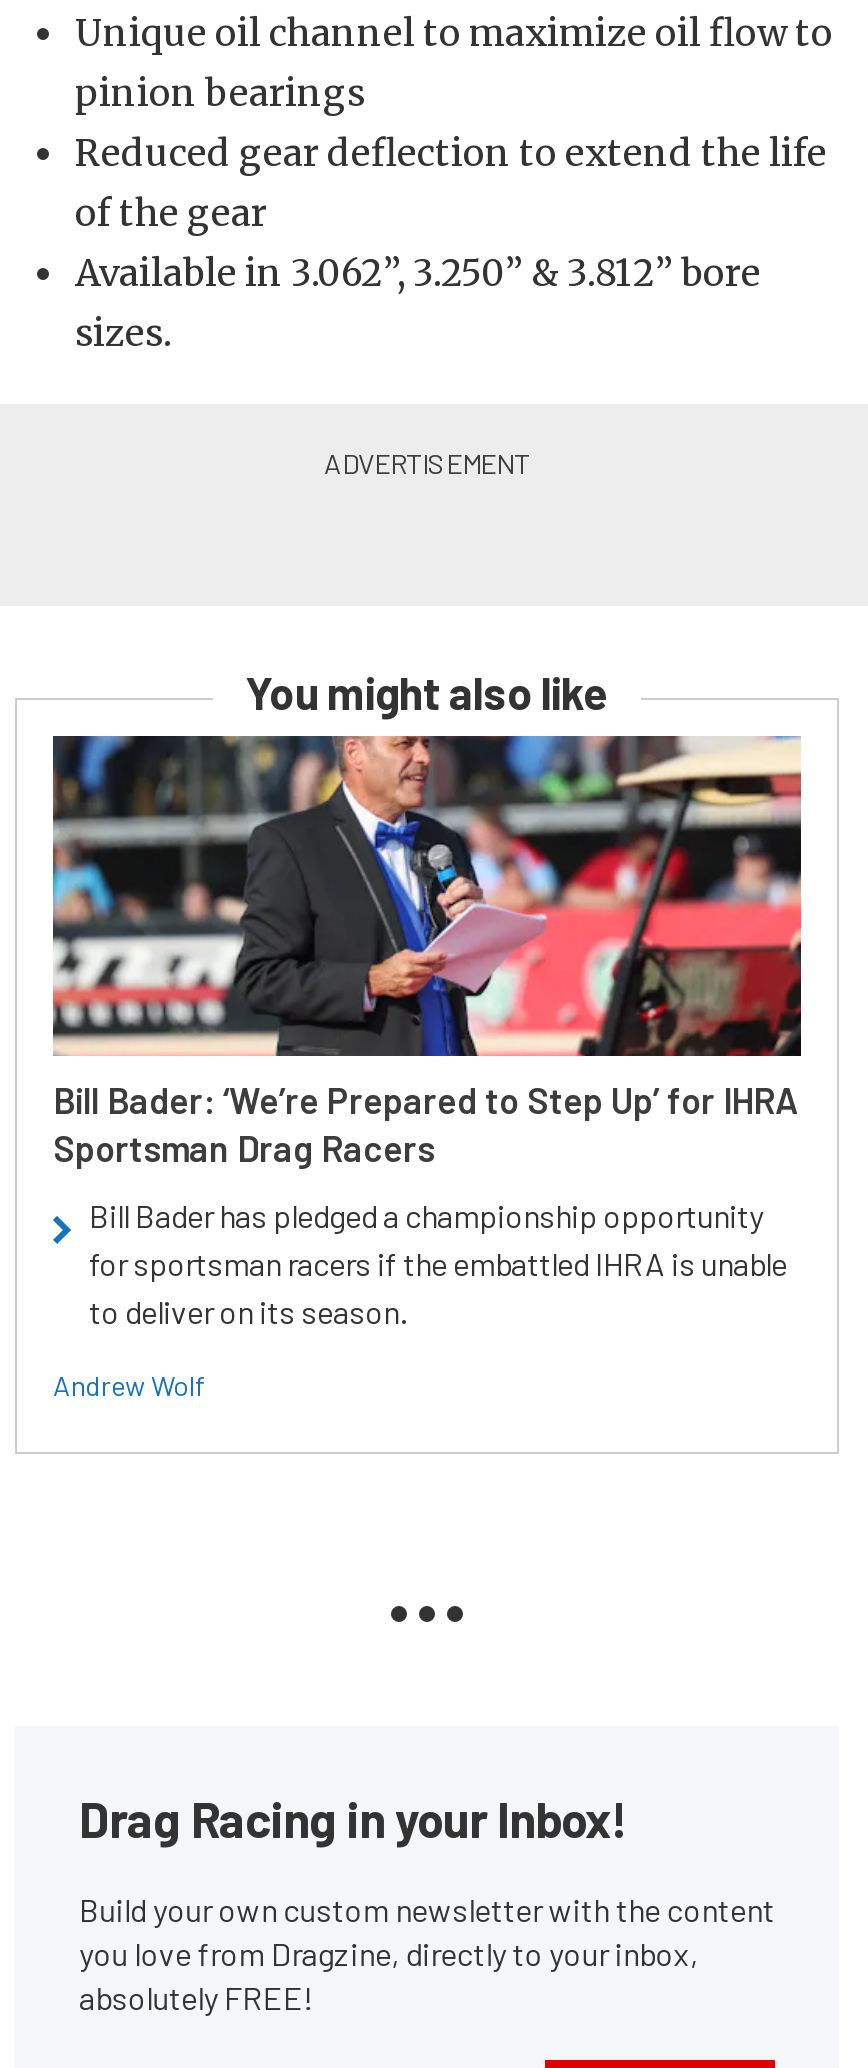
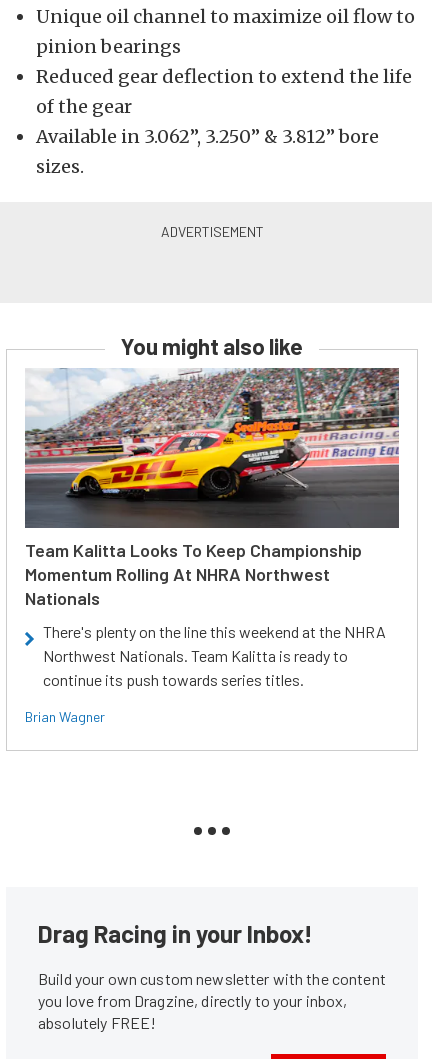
- [image]
- Bill Bader: ‘We’re Prepared to Step Up’ for IHRA
- Sportsman Drag Racers
+ [image]
+ Team Kalitta Looks To Keep Championship
+ Momentum Rolling At NHRA Northwest
+ Nationals

- Bill Bader has pledged a championship opportunity
- for sportsman racers if the embattled IHRA is unable
- to deliver on its season.
+ There's plenty on the line this weekend at the NHRA
+ Northwest Nationals. Team Kalitta is ready to
+ continue its push towards series titles.

- Andrew Wolf
+ Brian Wagner
